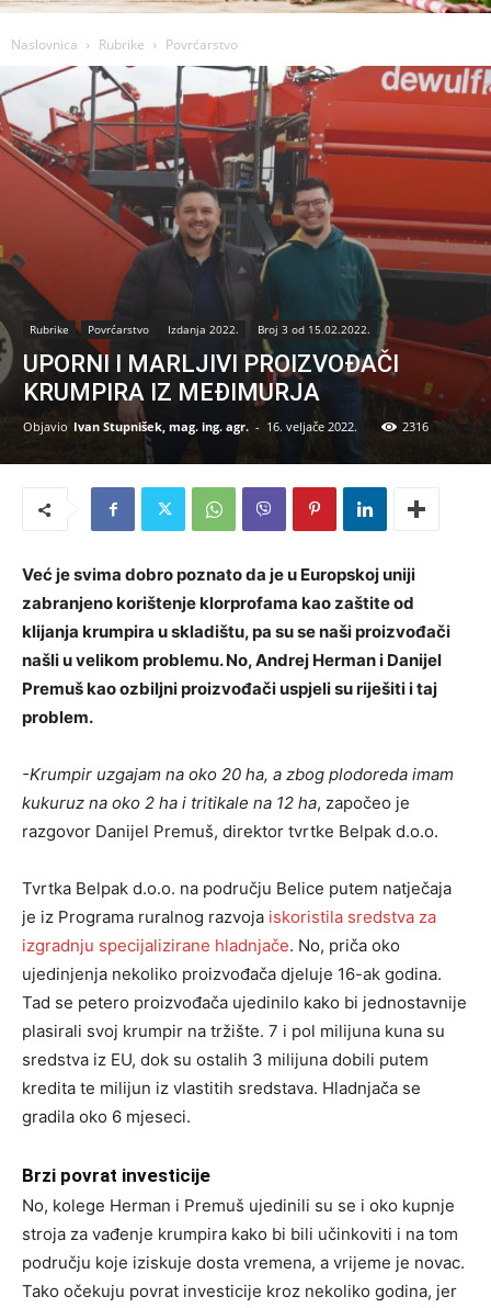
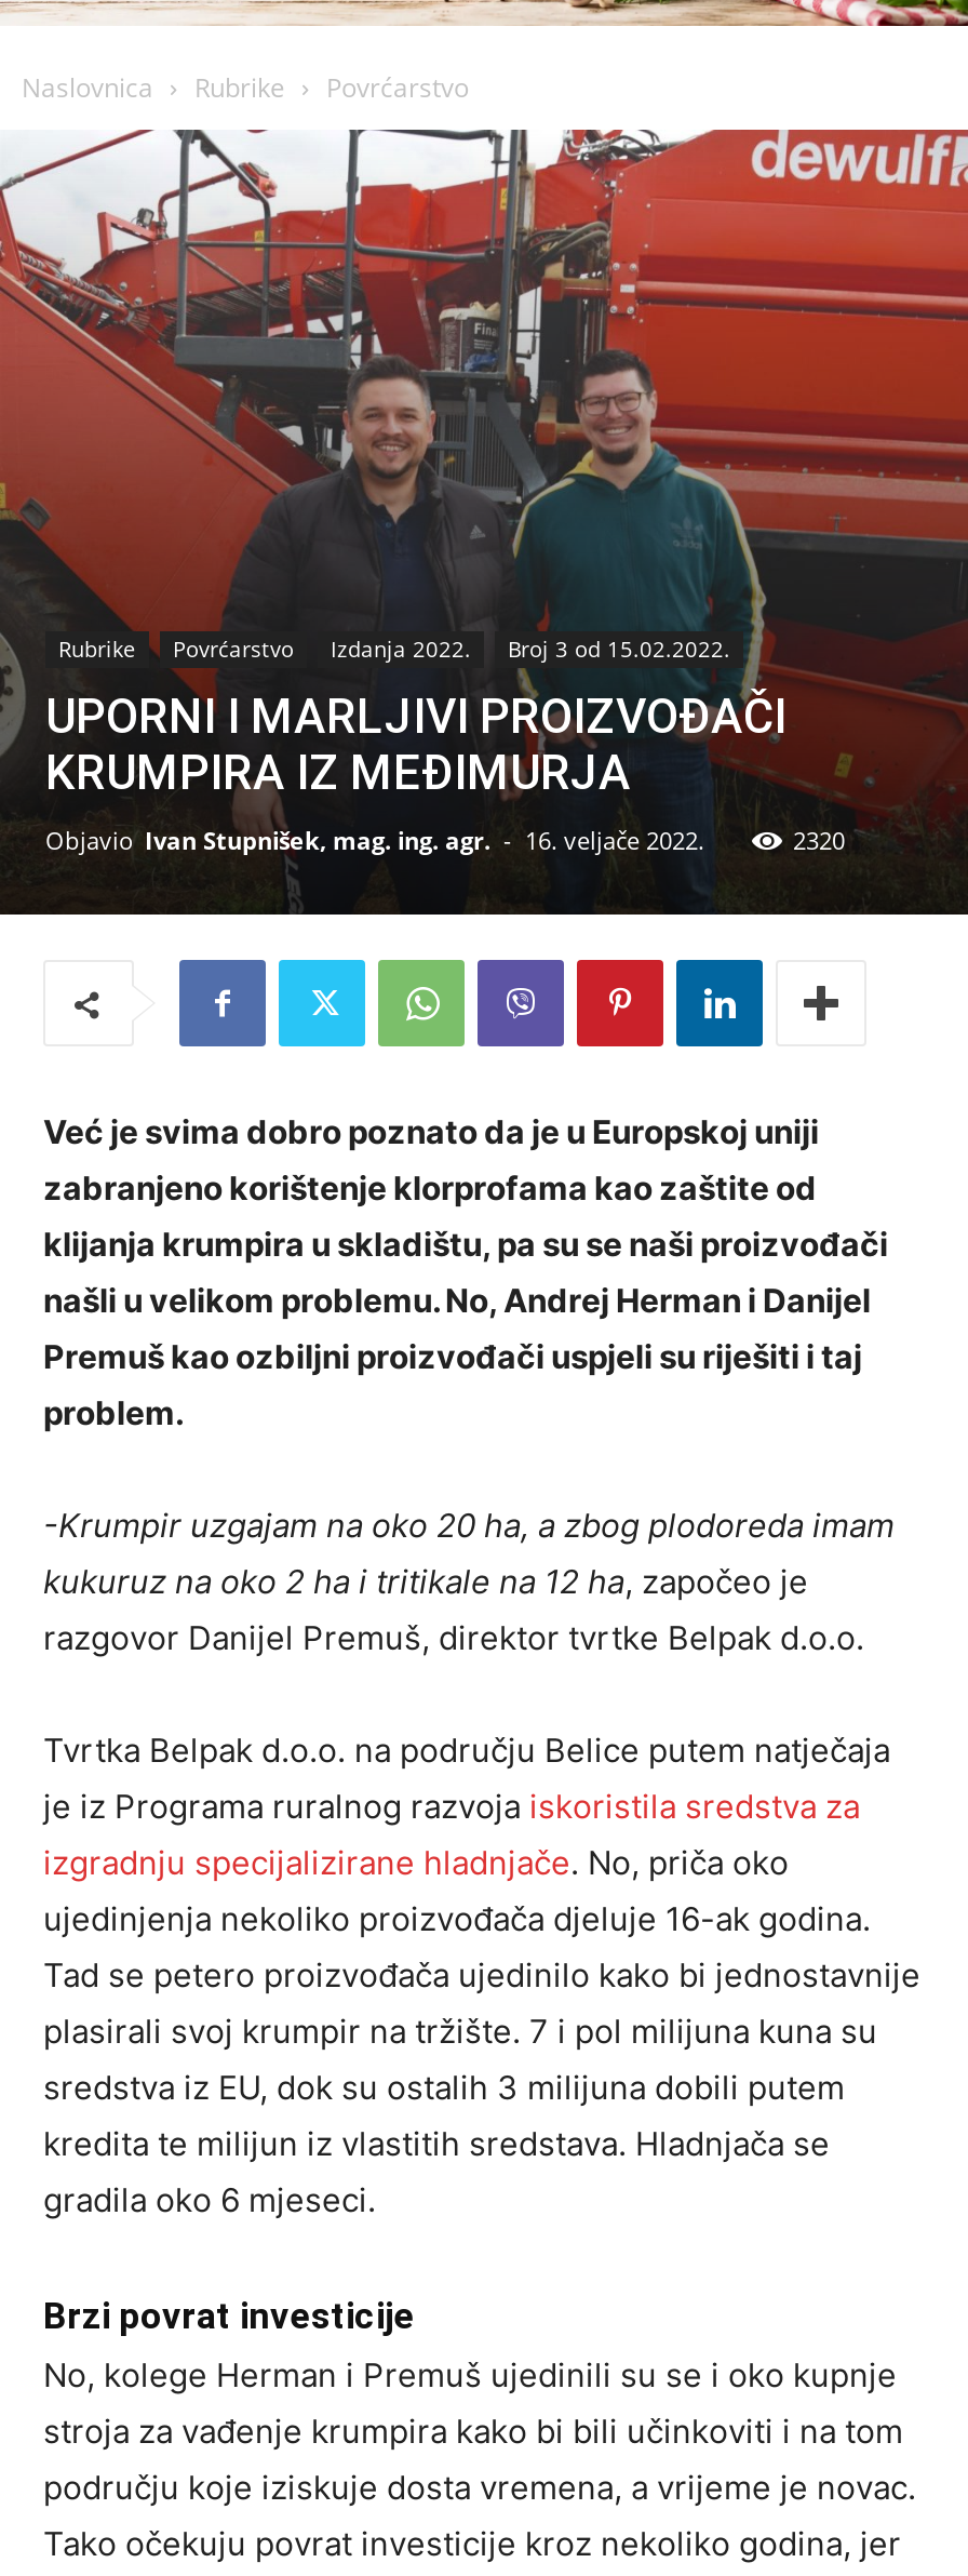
- 2316
+ 2320
